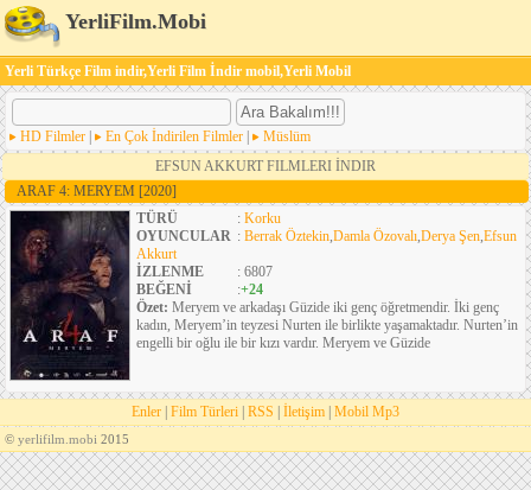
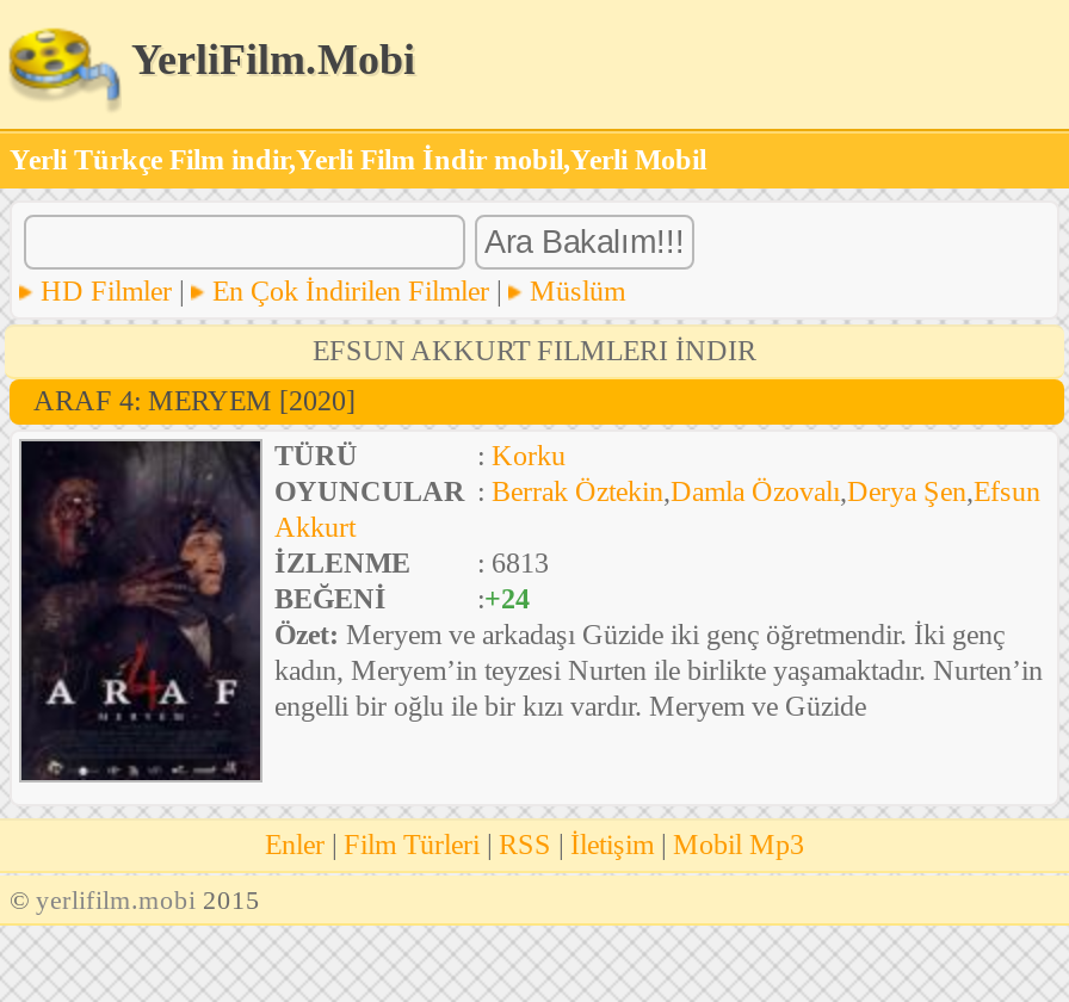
- İZLENME : 6807
+ İZLENME : 6813
